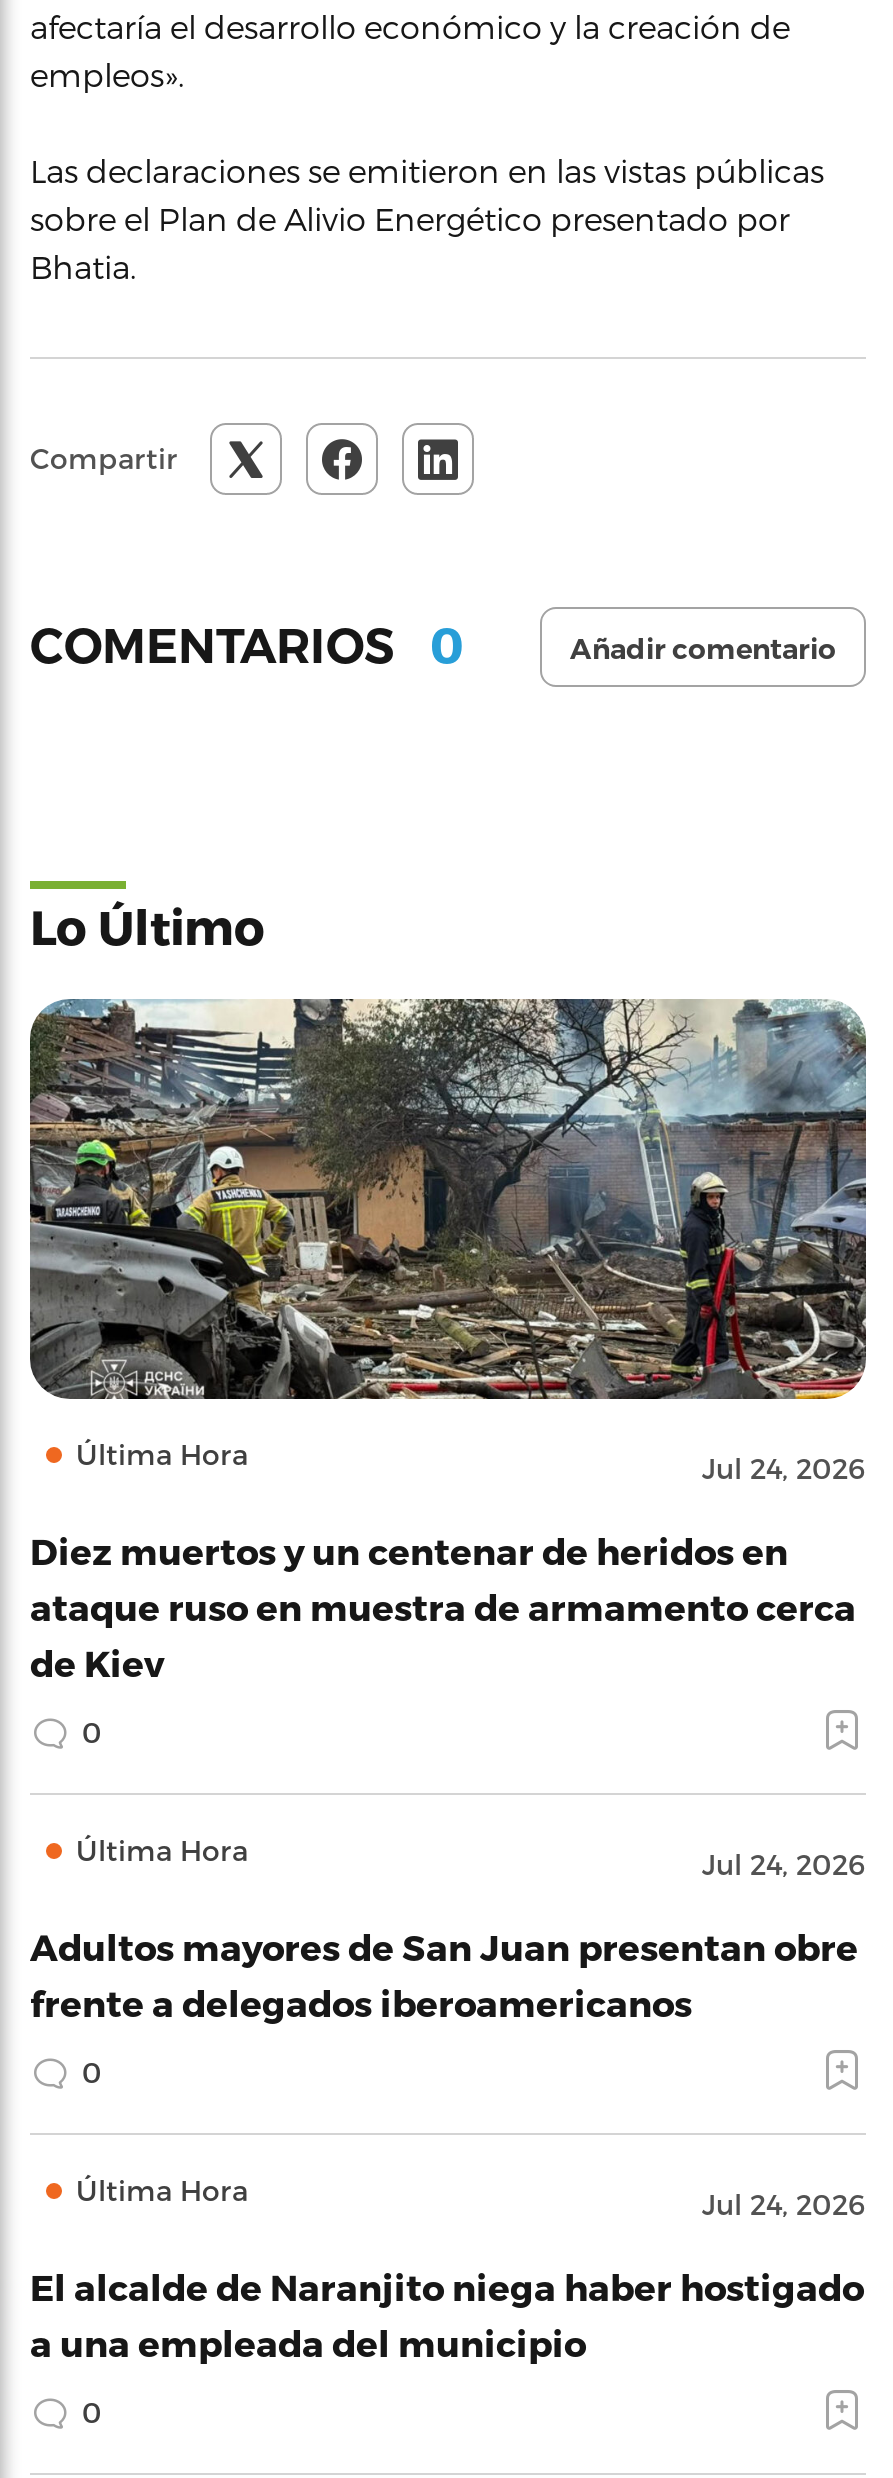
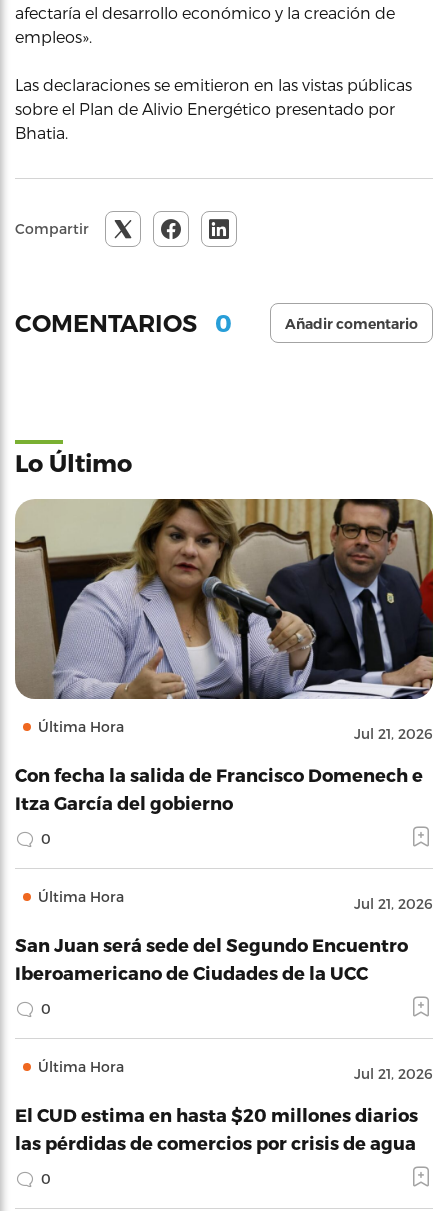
- [image]
- Jul 24, 2026
+ [image]
+ Jul 21, 2026

- Diez muertos y un centenar de heridos en
- ataque ruso en muestra de armamento cerca
- de Kiev
+ Con fecha la salida de Francisco Domenech e
+ Itza García del gobierno

- Jul 24, 2026
+ Jul 21, 2026

- Adultos mayores de San Juan presentan obre
- frente a delegados iberoamericanos
+ San Juan será sede del Segundo Encuentro
+ Iberoamericano de Ciudades de la UCC

- Jul 24, 2026
+ Jul 21, 2026

- El alcalde de Naranjito niega haber hostigado
- a una empleada del municipio
+ El CUD estima en hasta $20 millones diarios
+ las pérdidas de comercios por crisis de agua
